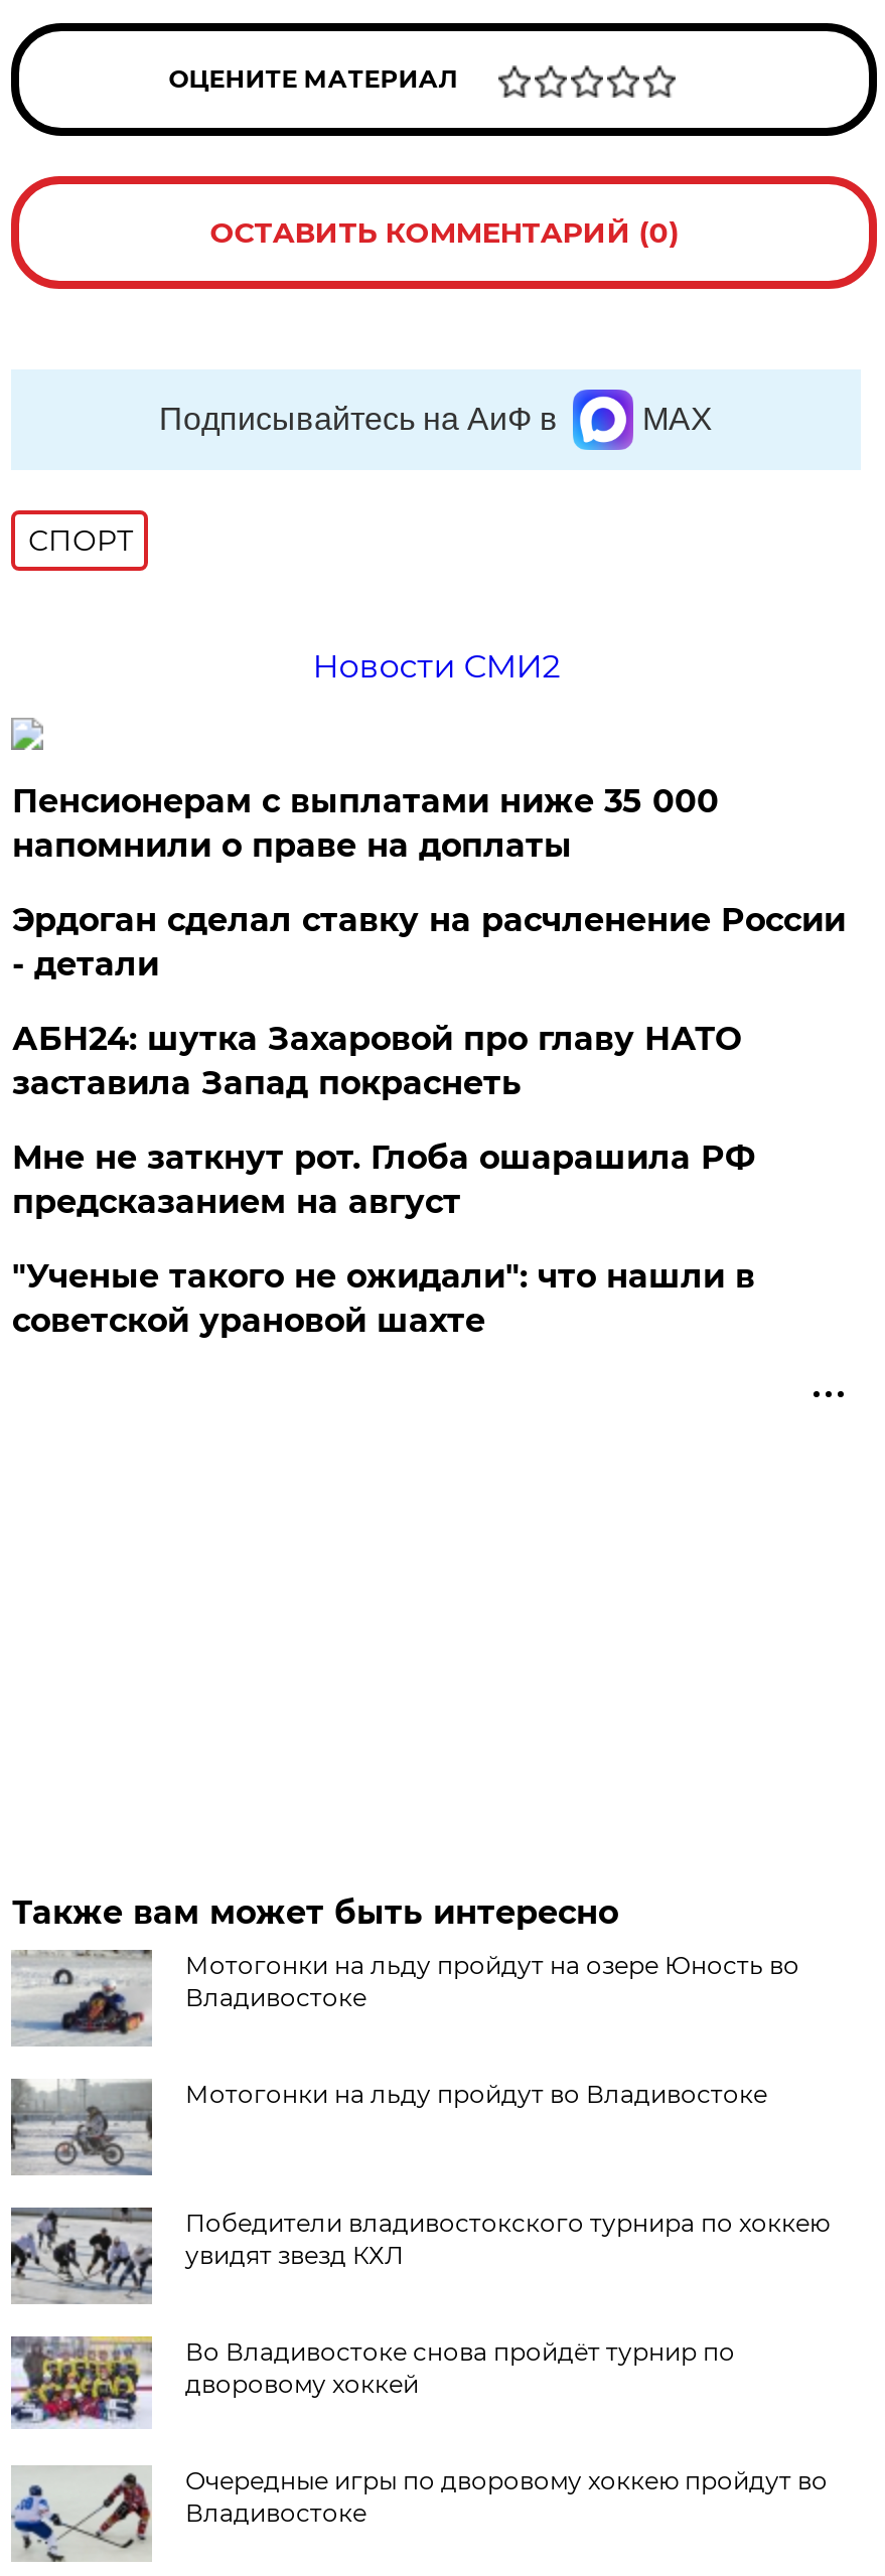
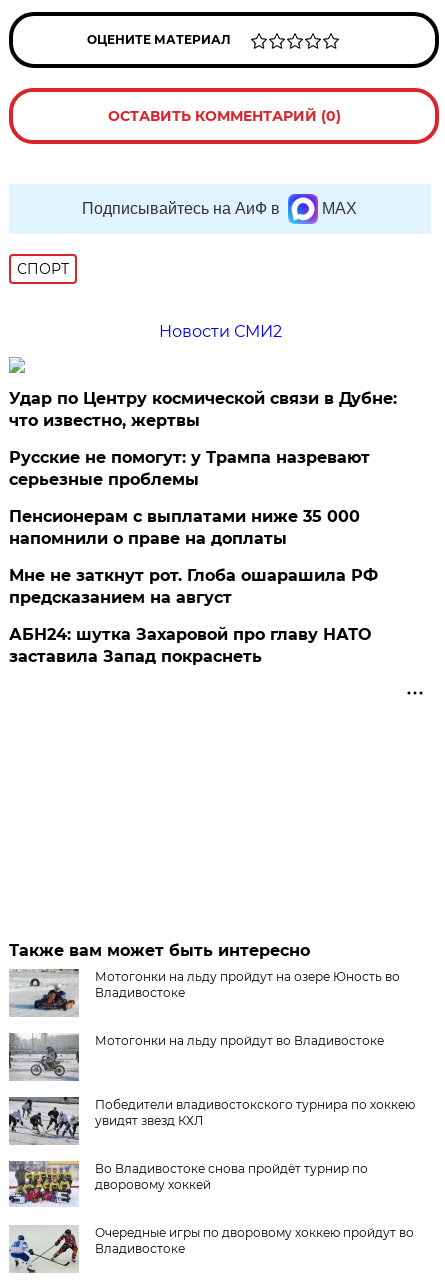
+ Удар по Центру космической связи в Дубне:
+ что известно, жертвы
+ Русские не помогут: у Трампа назревают
+ серьезные проблемы

moved down: Пенсионерам с выплатами ниже 35 000 | напомнили о праве на доплаты

- Эрдоган сделал ставку на расчленение России
- - детали

moved down: АБН24: шутка Захаровой про главу НАТО | заставила Запад покраснеть

- "Ученые такого не ожидали": что нашли в
- советской урановой шахте
